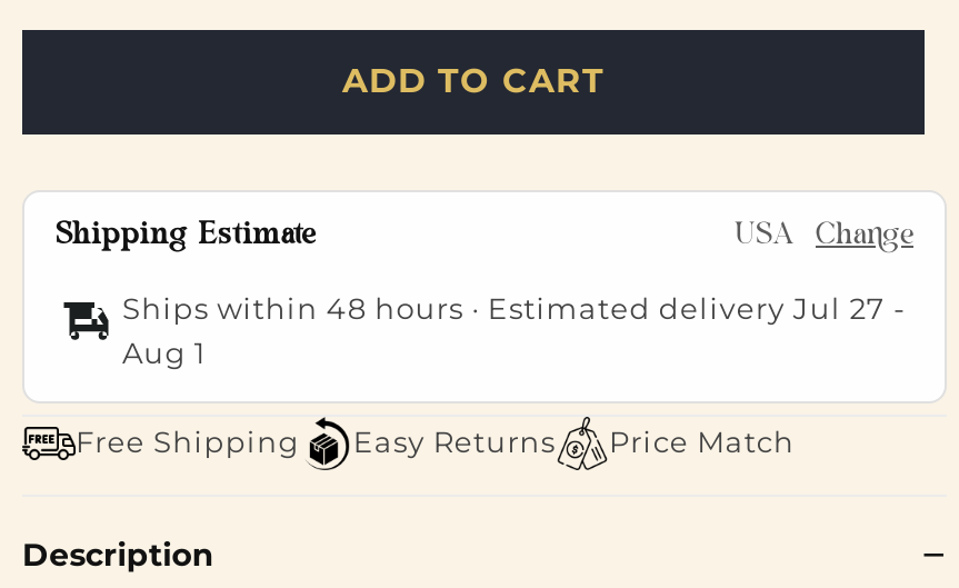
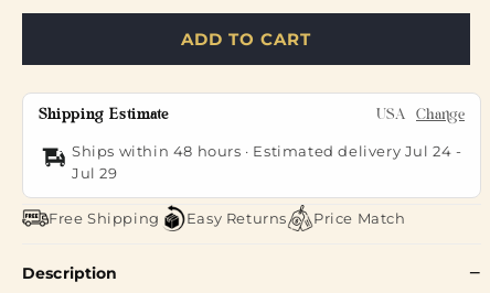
- Ships within 48 hours · Estimated delivery Jul 27 -
- Aug 1
+ Ships within 48 hours · Estimated delivery Jul 24 -
+ Jul 29
